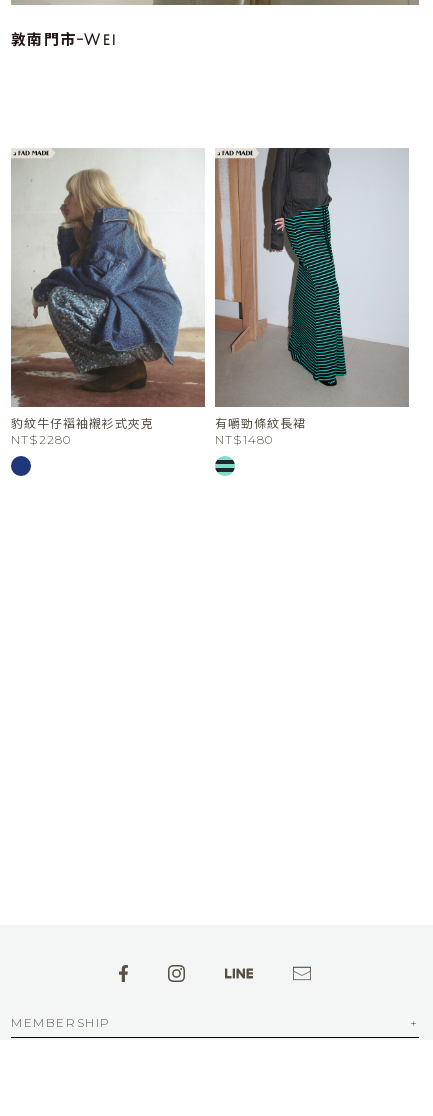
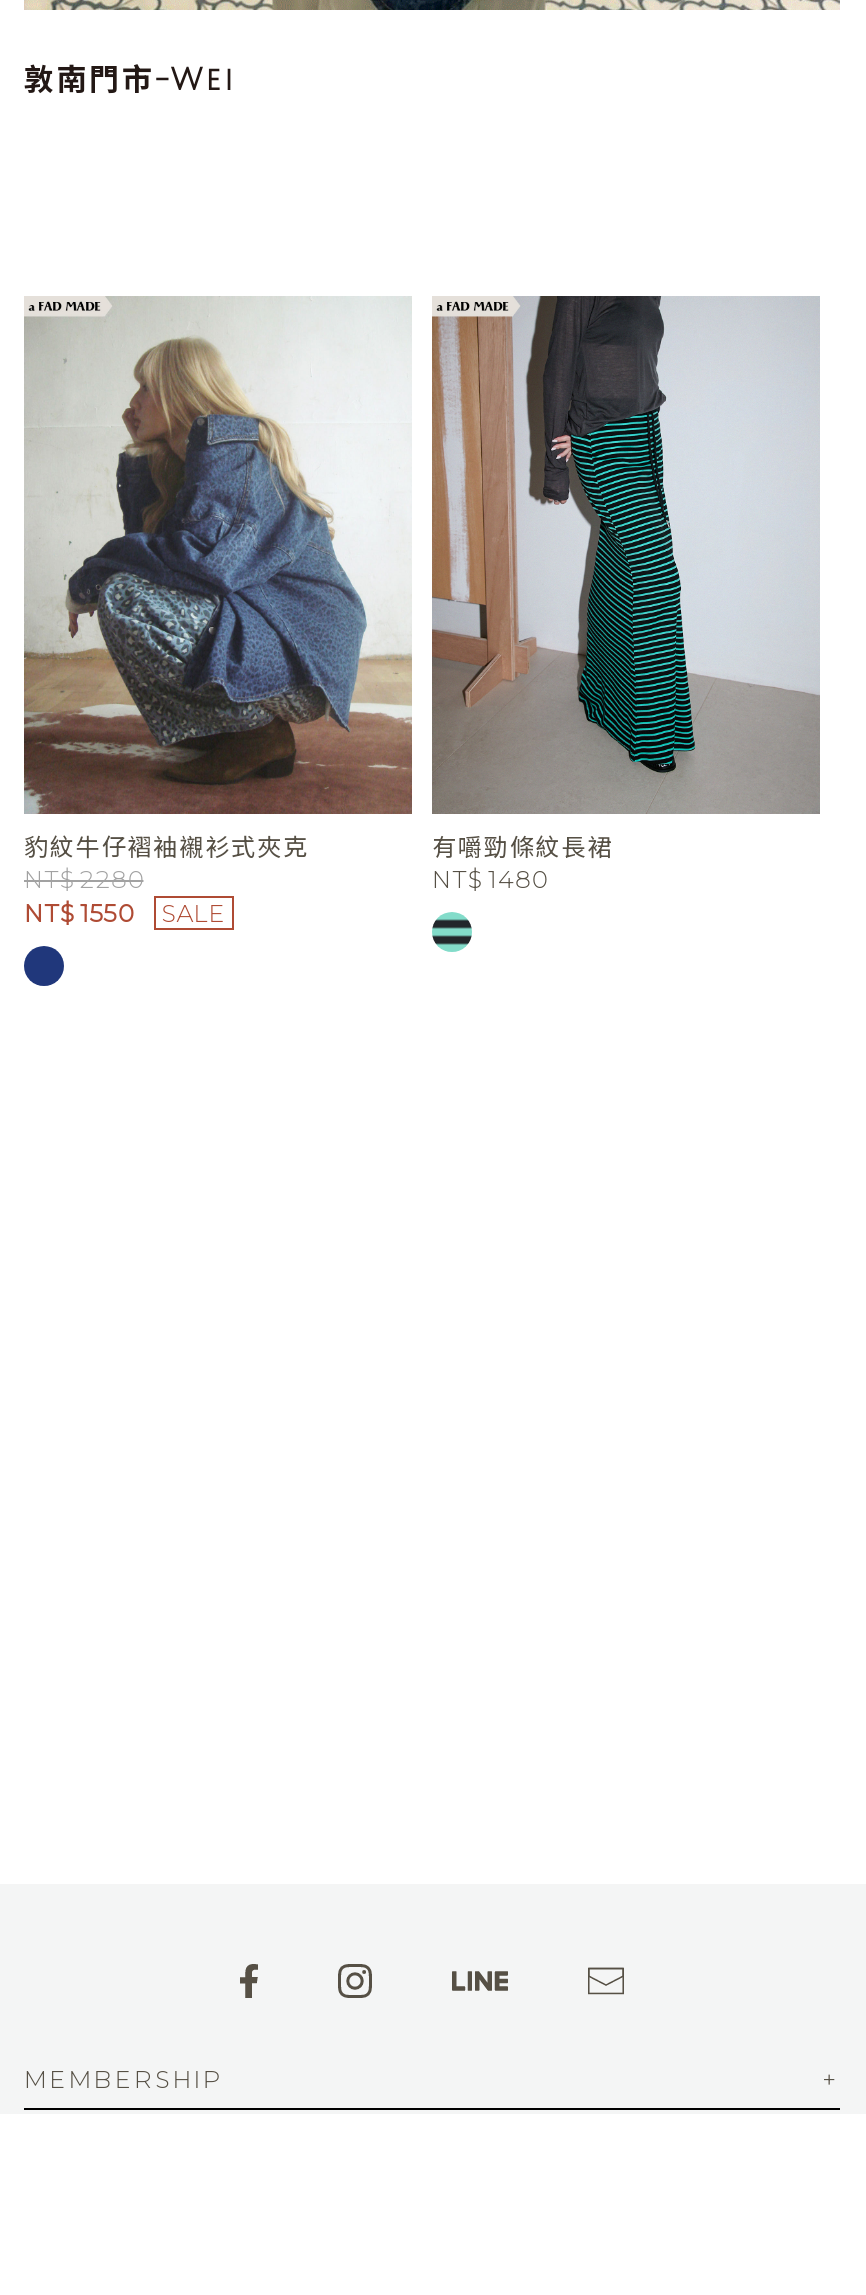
+ NT$1550
+ SALE
